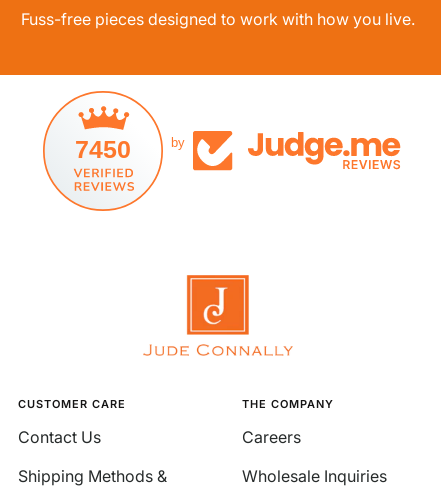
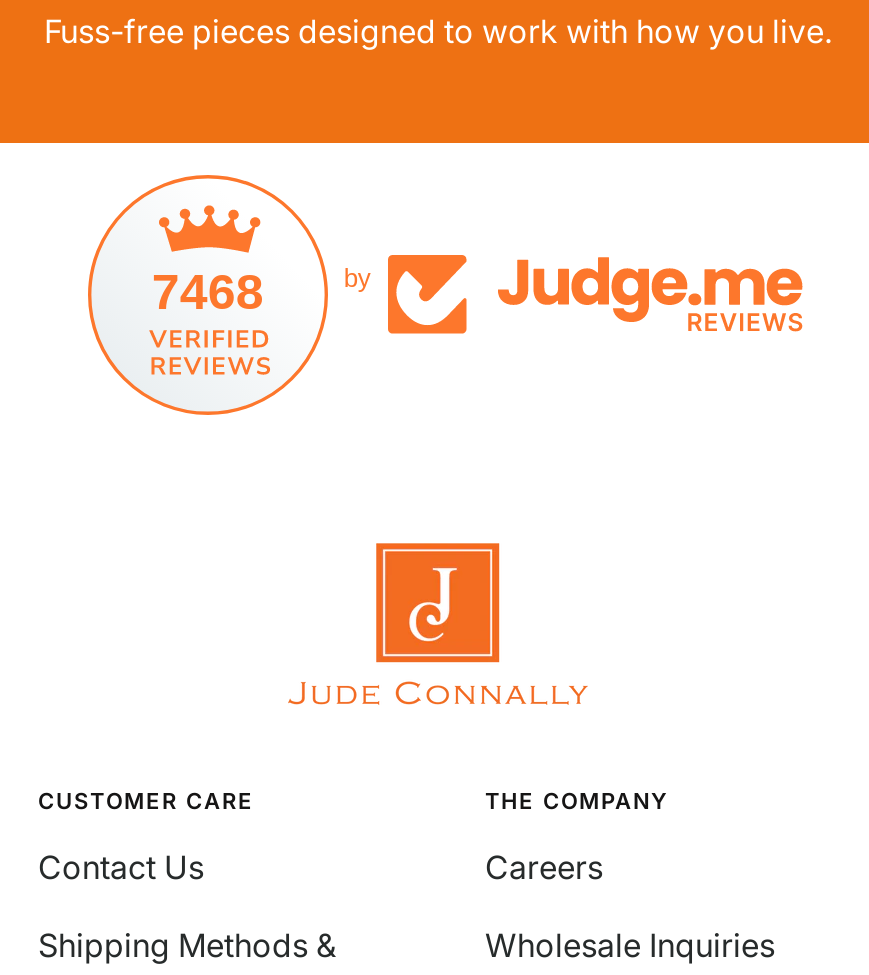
- 7450
+ 7468
